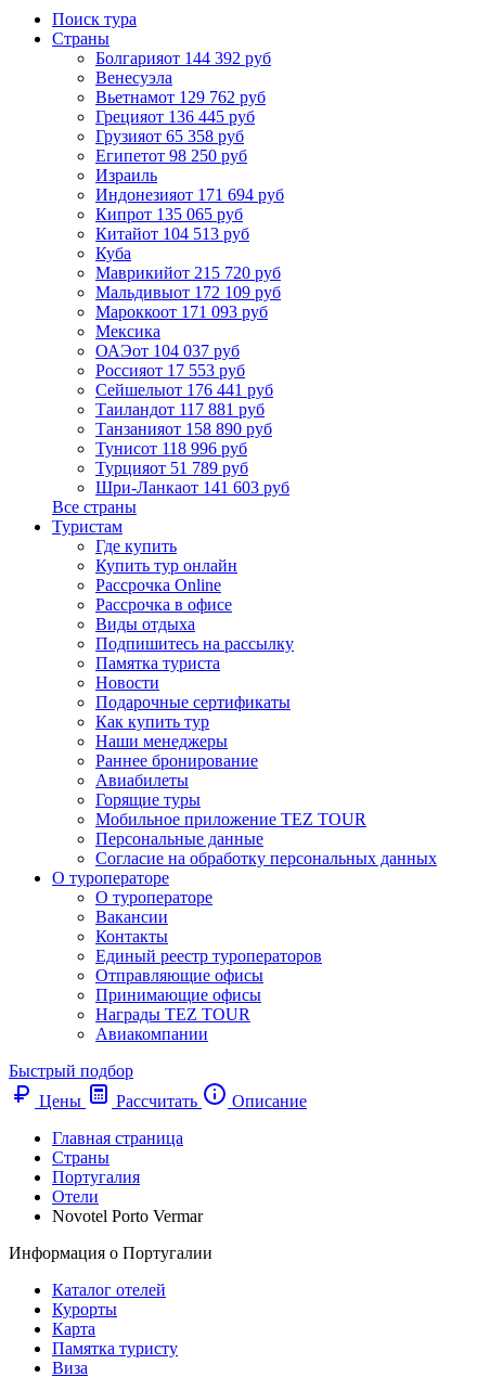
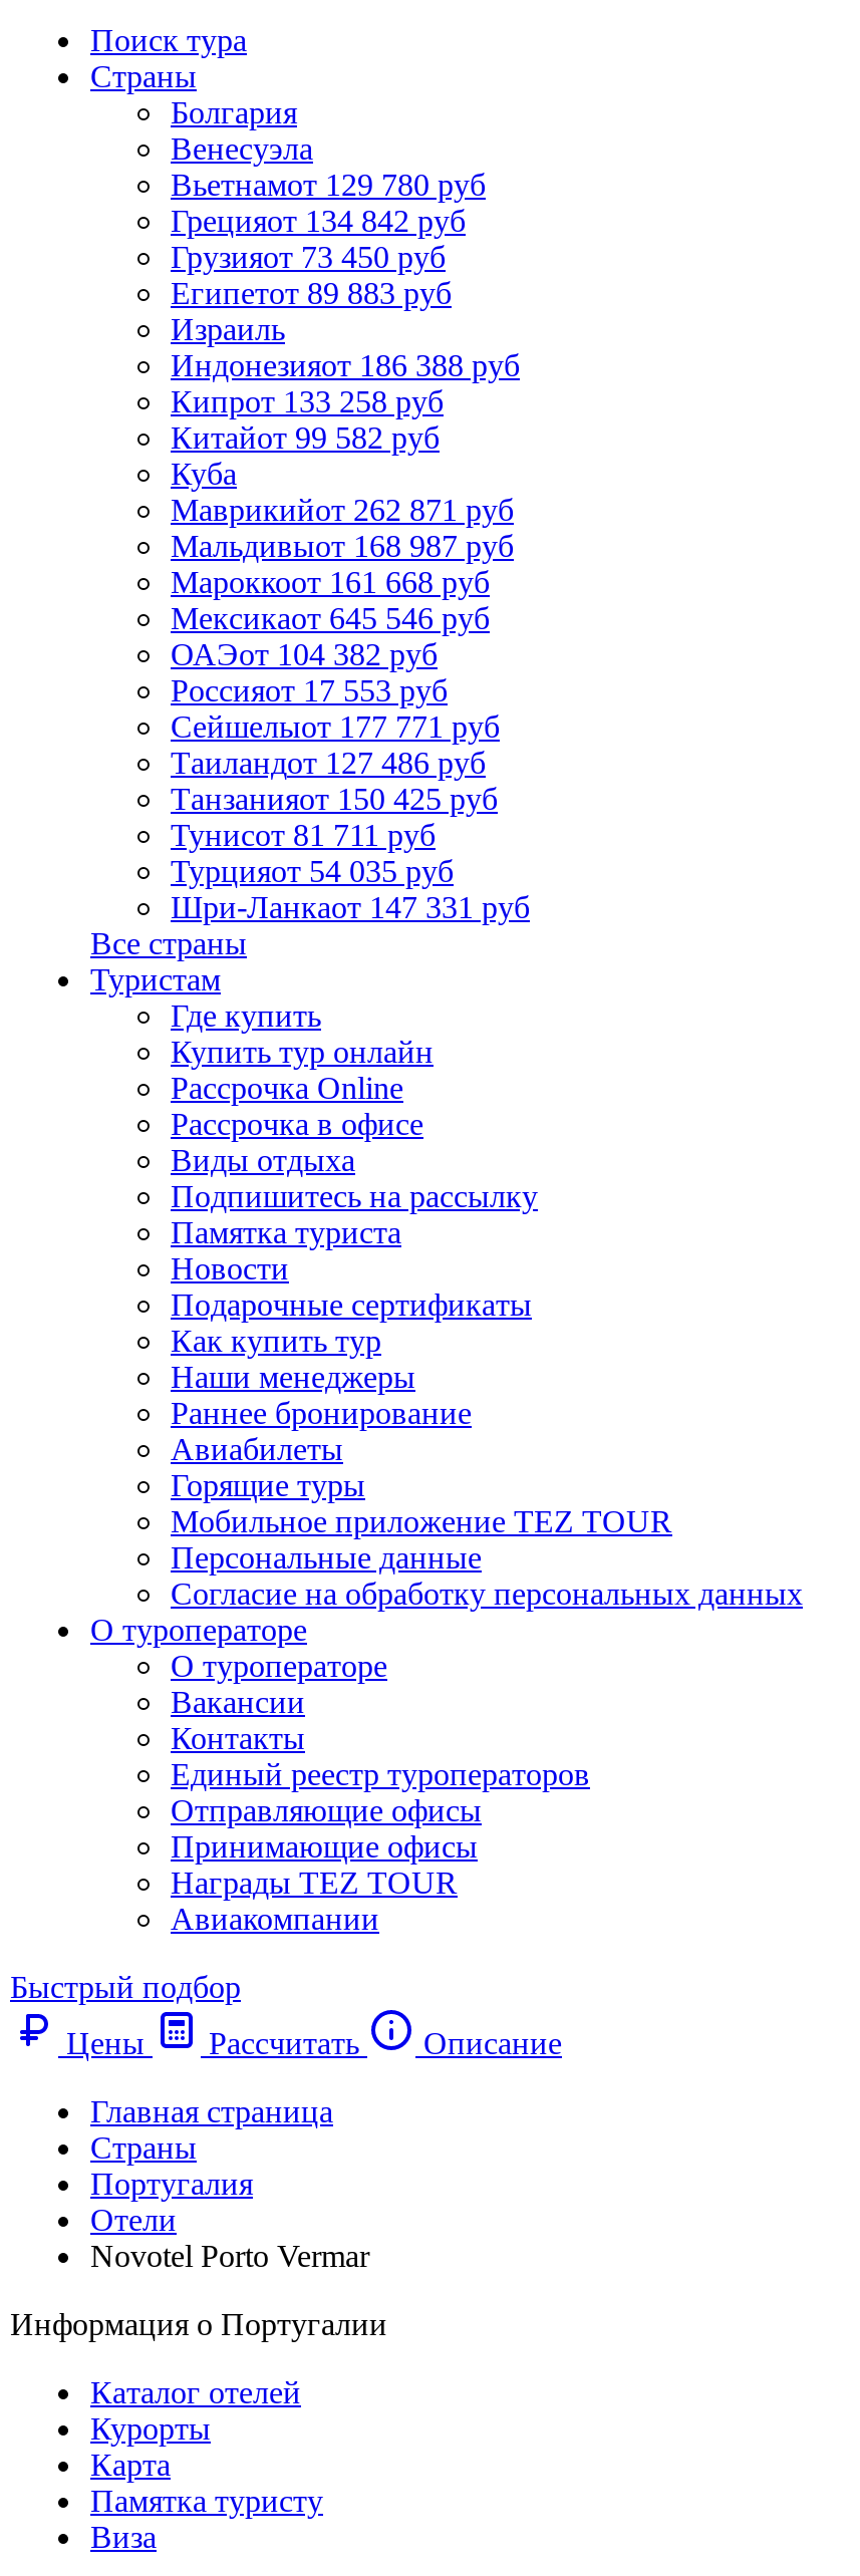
- Болгарияот 144 392 руб
+ Болгария

- Вьетнамот 129 762 руб
+ Вьетнамот 129 780 руб

- Грецияот 136 445 руб
+ Грецияот 134 842 руб

- Грузияот 65 358 руб
+ Грузияот 73 450 руб

- Египетот 98 250 руб
+ Египетот 89 883 руб

- Индонезияот 171 694 руб
+ Индонезияот 186 388 руб

- Кипрот 135 065 руб
+ Кипрот 133 258 руб

- Китайот 104 513 руб
+ Китайот 99 582 руб

- Маврикийот 215 720 руб
- Мальдивыот 172 109 руб
- Мароккоот 171 093 руб
- Мексика
- ОАЭот 104 037 руб
+ Маврикийот 262 871 руб
+ Мальдивыот 168 987 руб
+ Мароккоот 161 668 руб
+ Мексикаот 645 546 руб
+ ОАЭот 104 382 руб

- Сейшелыот 176 441 руб
+ Сейшелыот 177 771 руб

- Таиландот 117 881 руб
+ Таиландот 127 486 руб

- Танзанияот 158 890 руб
+ Танзанияот 150 425 руб

- Тунисот 118 996 руб
+ Тунисот 81 711 руб

- Турцияот 51 789 руб
+ Турцияот 54 035 руб

- Шри-Ланкаот 141 603 руб
+ Шри-Ланкаот 147 331 руб
